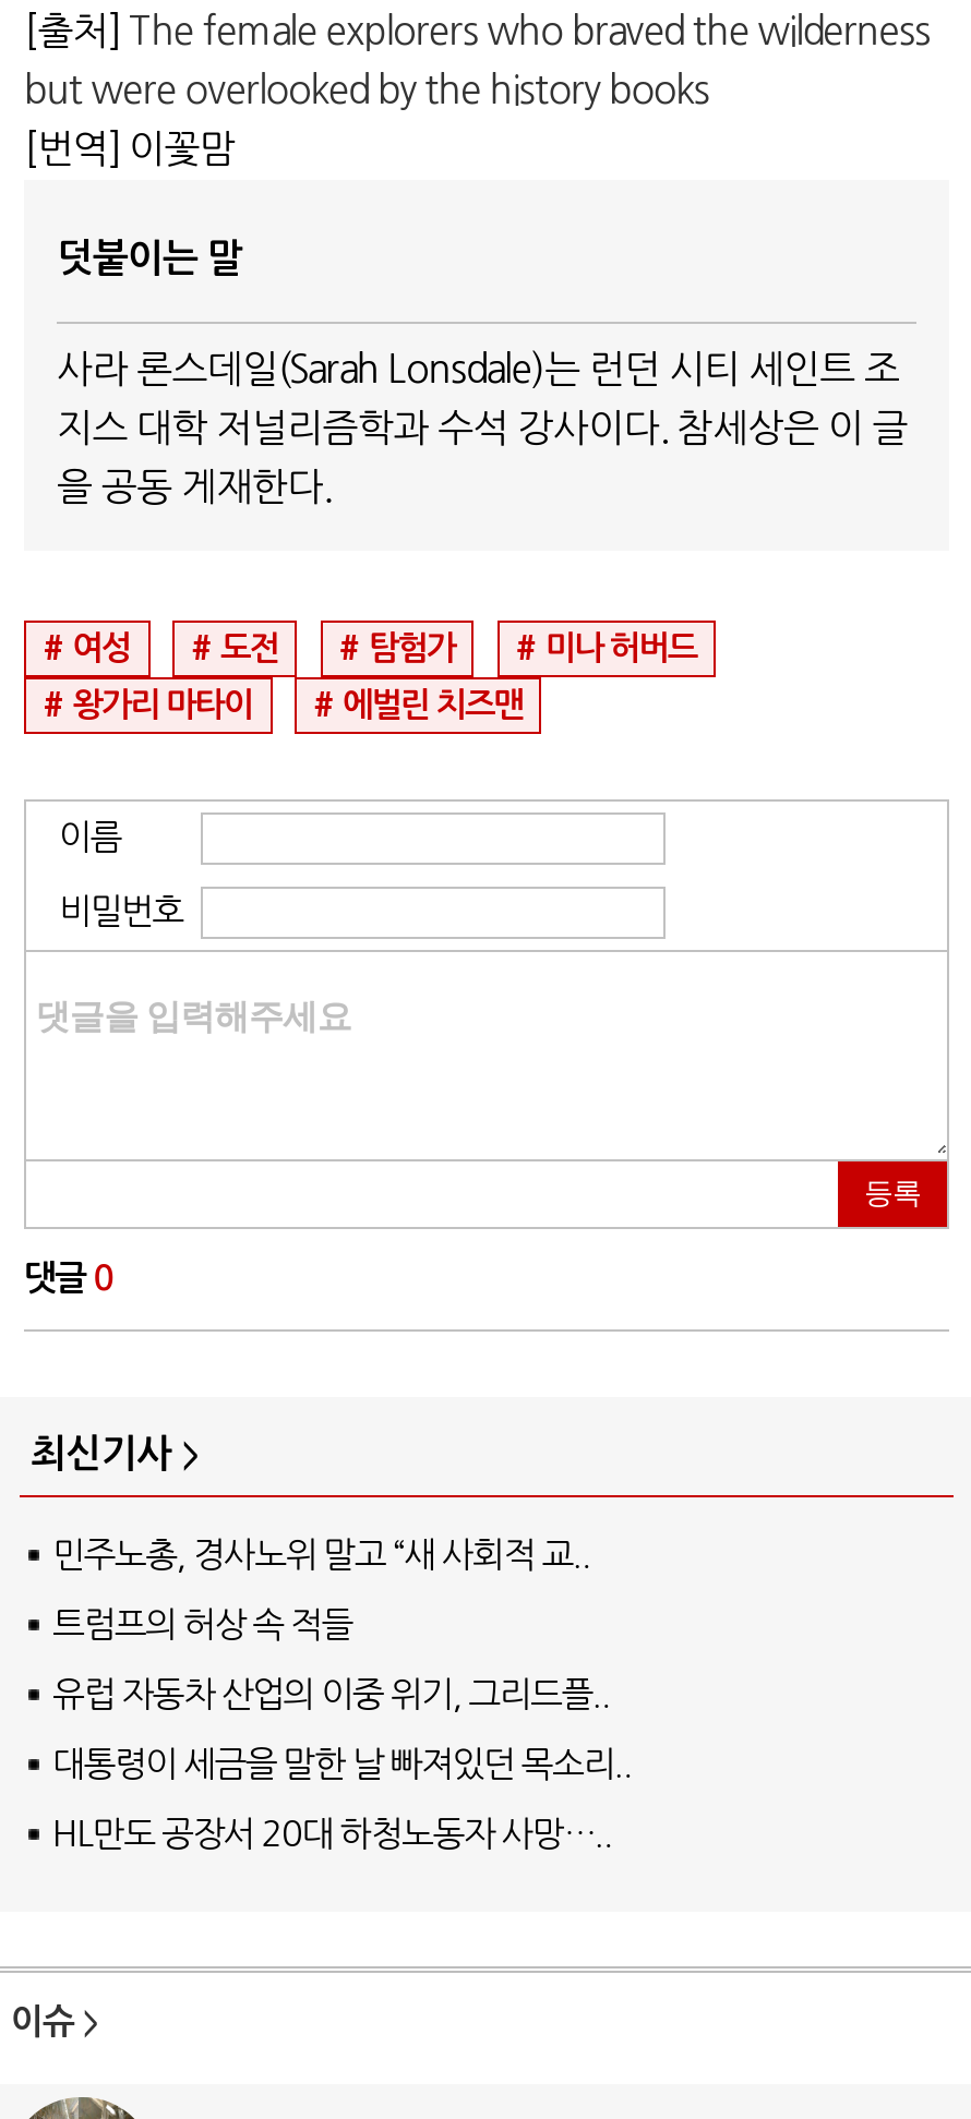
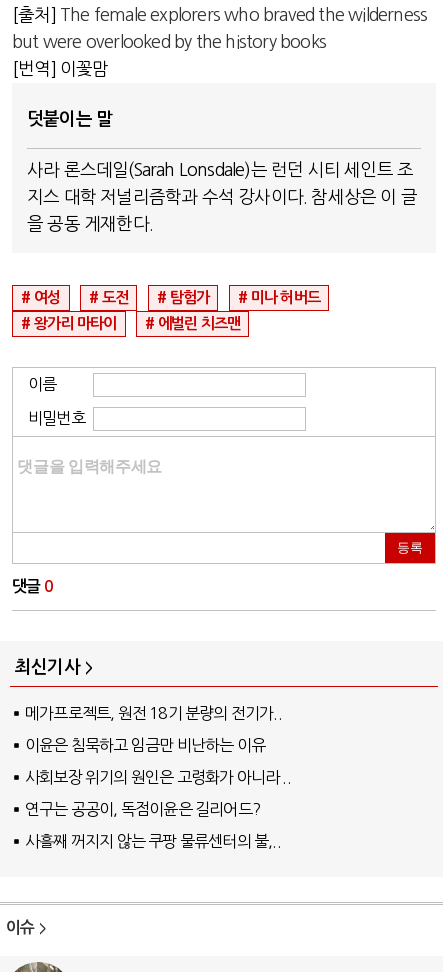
- 민주노총, 경사노위 말고 “새 사회적 교..
+ 메가프로젝트, 원전 18기 분량의 전기가..

- 트럼프의 허상 속 적들
+ 이윤은 침묵하고 임금만 비난하는 이유

- 유럽 자동차 산업의 이중 위기, 그리드플..
+ 사회보장 위기의 원인은 고령화가 아니라 ..

- 대통령이 세금을 말한 날 빠져있던 목소리..
+ 연구는 공공이, 독점이윤은 길리어드?

- HL만도 공장서 20대 하청노동자 사망…..
+ 사흘째 꺼지지 않는 쿠팡 물류센터의 불,..
